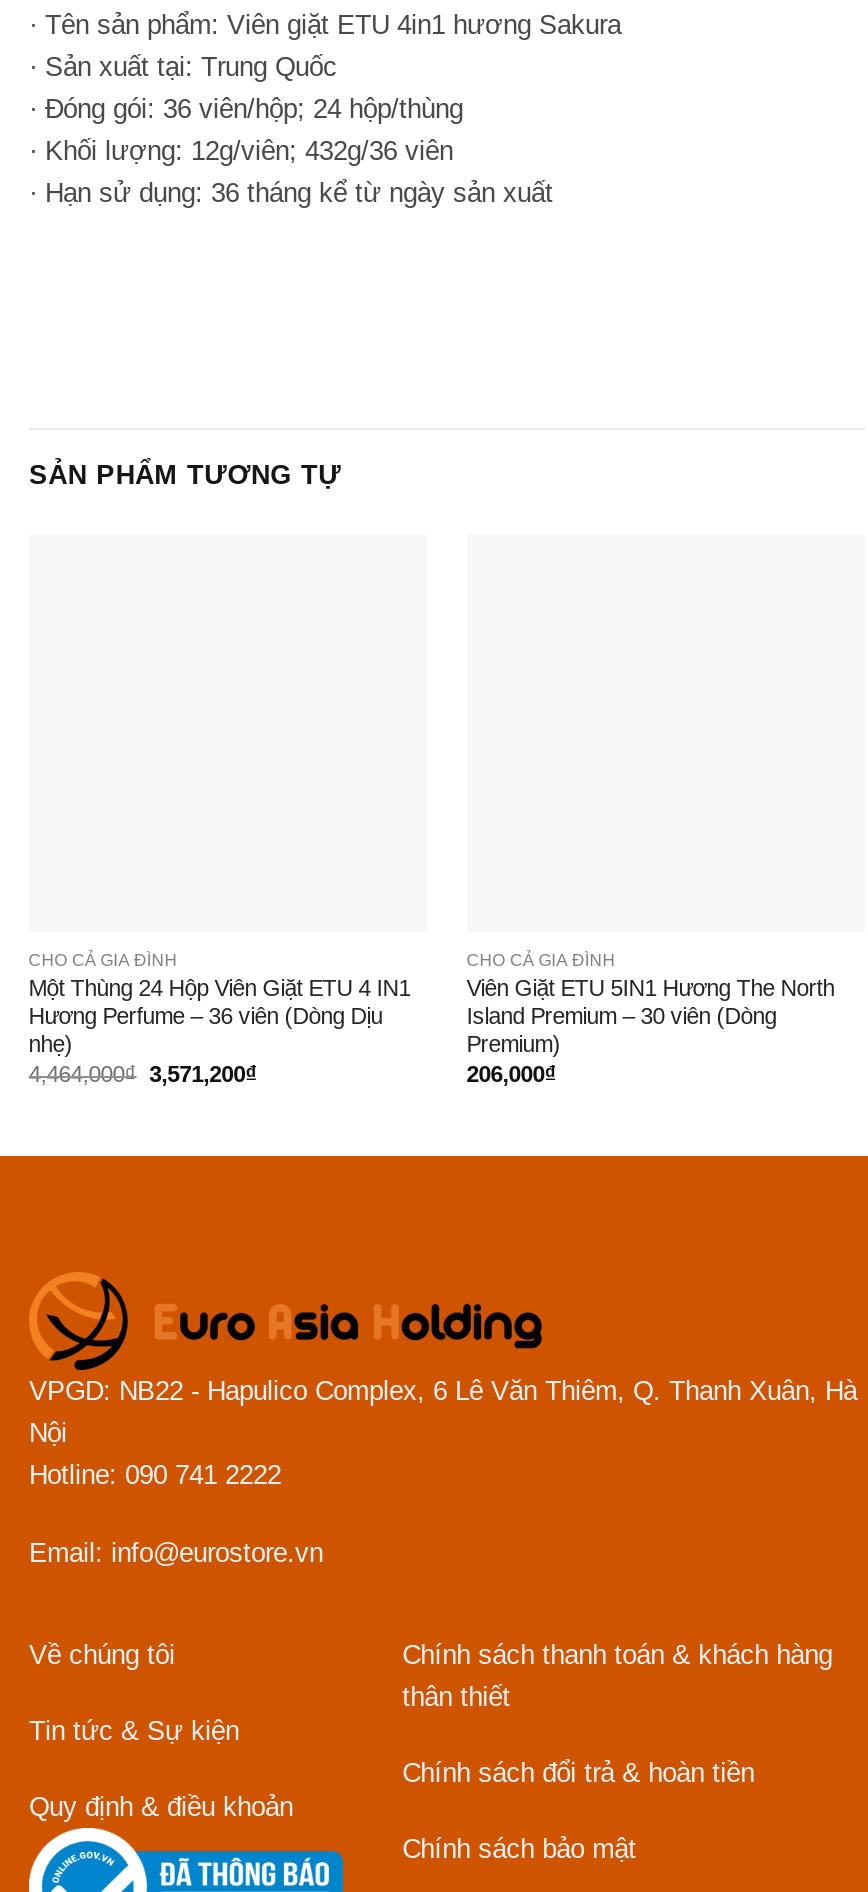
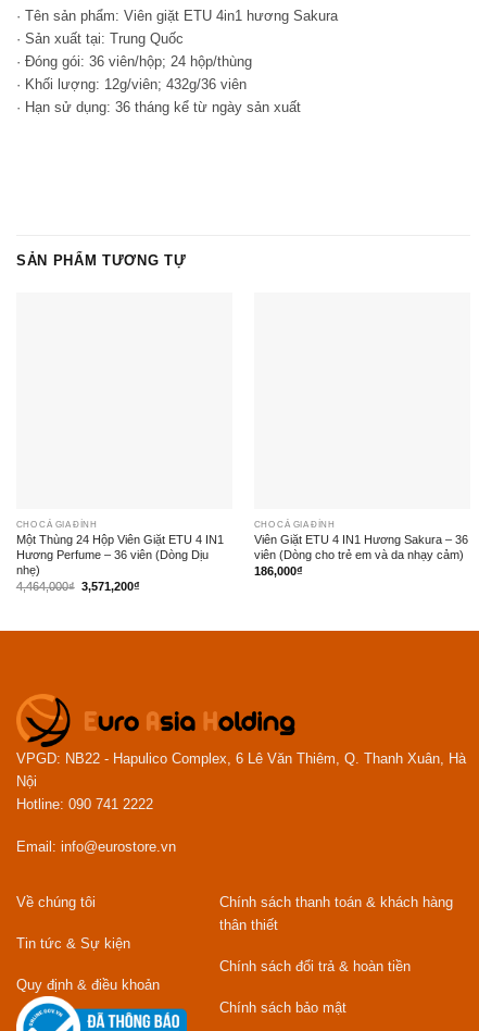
- Viên Giặt ETU 5IN1 Hương The North
- Island Premium – 30 viên (Dòng
- Premium)
- 206,000₫
+ Viên Giặt ETU 4 IN1 Hương Sakura – 36
+ viên (Dòng cho trẻ em và da nhạy cảm)
+ 186,000₫
